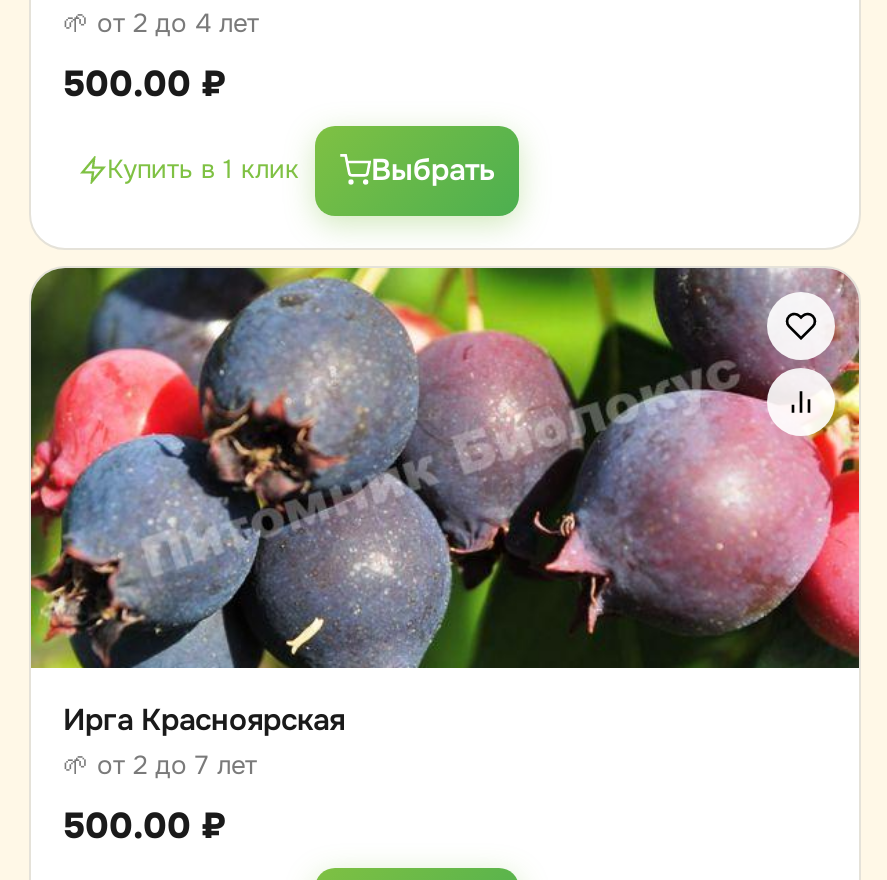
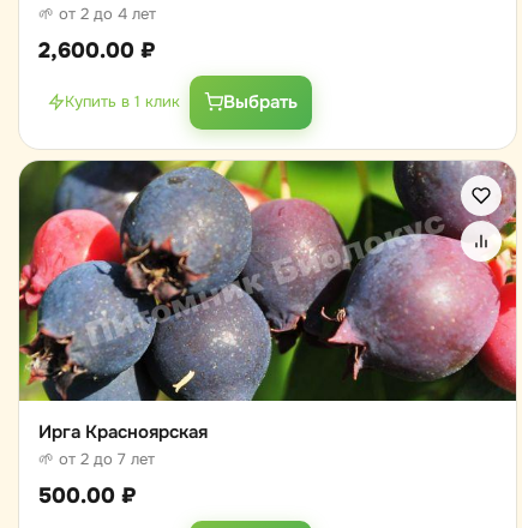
- 500.00 ₽
+ 2,600.00 ₽
